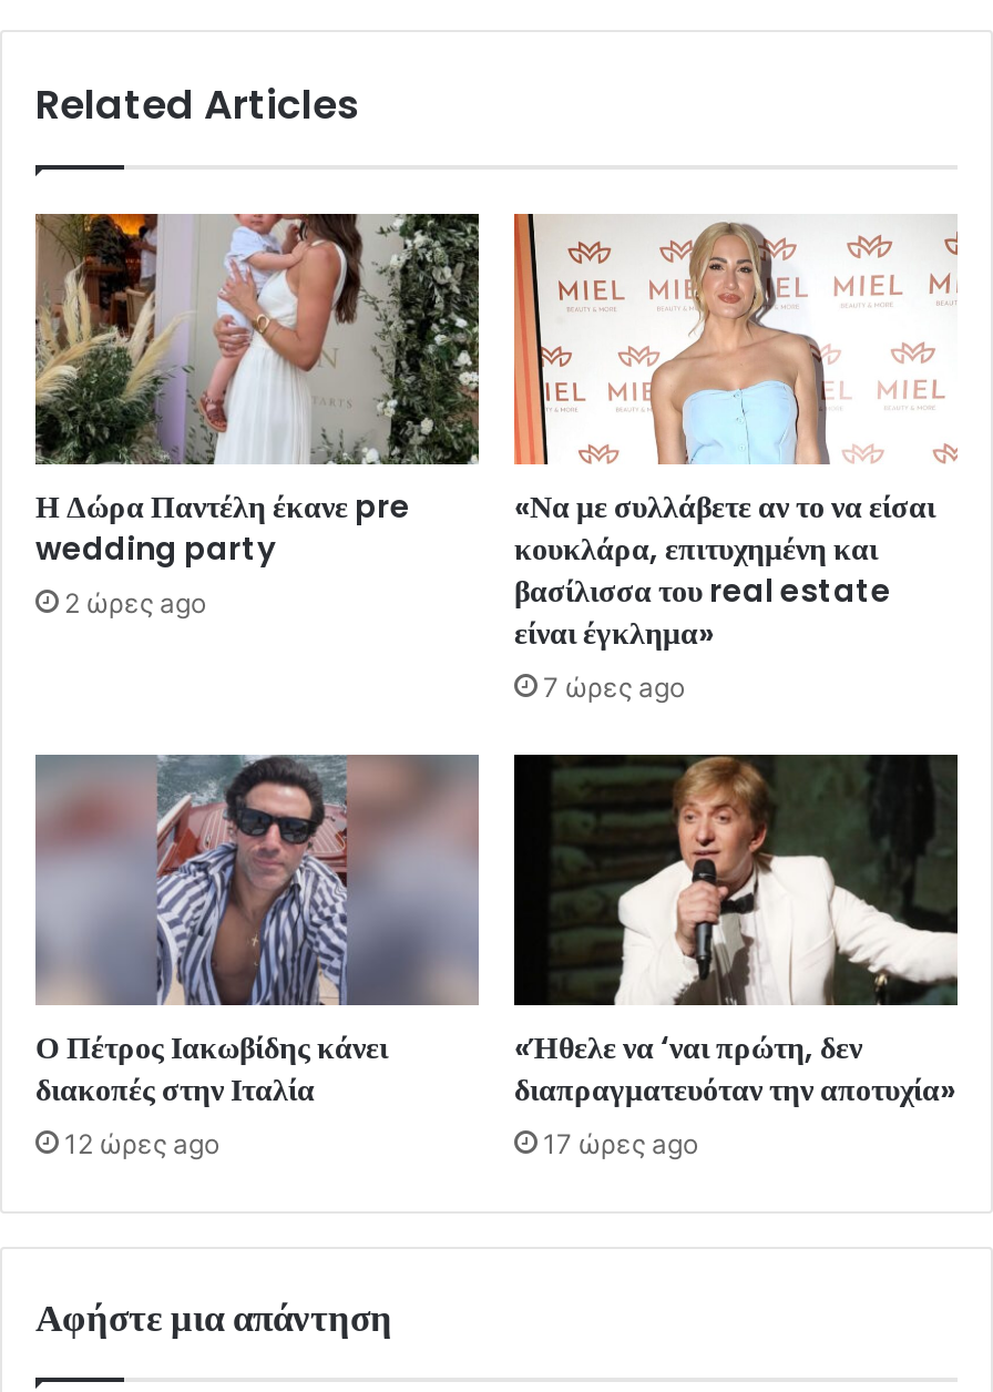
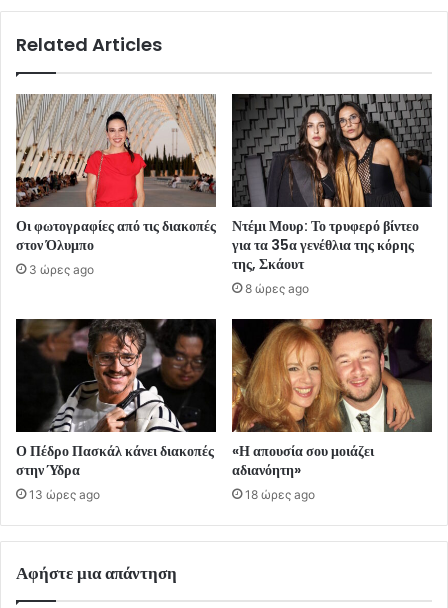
- [image]
- Η Δώρα Παντέλη έκανε pre
- wedding party
- 2 ώρες ago
+ [image]
+ Οι φωτογραφίες από τις διακοπές
+ στον Όλυμπο
+ 3 ώρες ago

- [image]
- «Να με συλλάβετε αν το να είσαι
- κουκλάρα, επιτυχημένη και
- βασίλισσα του real estate
- είναι έγκλημα»
- 7 ώρες ago
+ [image]
+ Ντέμι Μουρ: Το τρυφερό βίντεο
+ για τα 35α γενέθλια της κόρης
+ της, Σκάουτ
+ 8 ώρες ago

- [image]
- Ο Πέτρος Ιακωβίδης κάνει
- διακοπές στην Ιταλία
- 12 ώρες ago
+ [image]
+ Ο Πέδρο Πασκάλ κάνει διακοπές
+ στην Ύδρα
+ 13 ώρες ago

- [image]
- «Ήθελε να ‘ναι πρώτη, δεν
- διαπραγματευόταν την αποτυχία»
- 17 ώρες ago
+ [image]
+ «Η απουσία σου μοιάζει
+ αδιανόητη»
+ 18 ώρες ago
